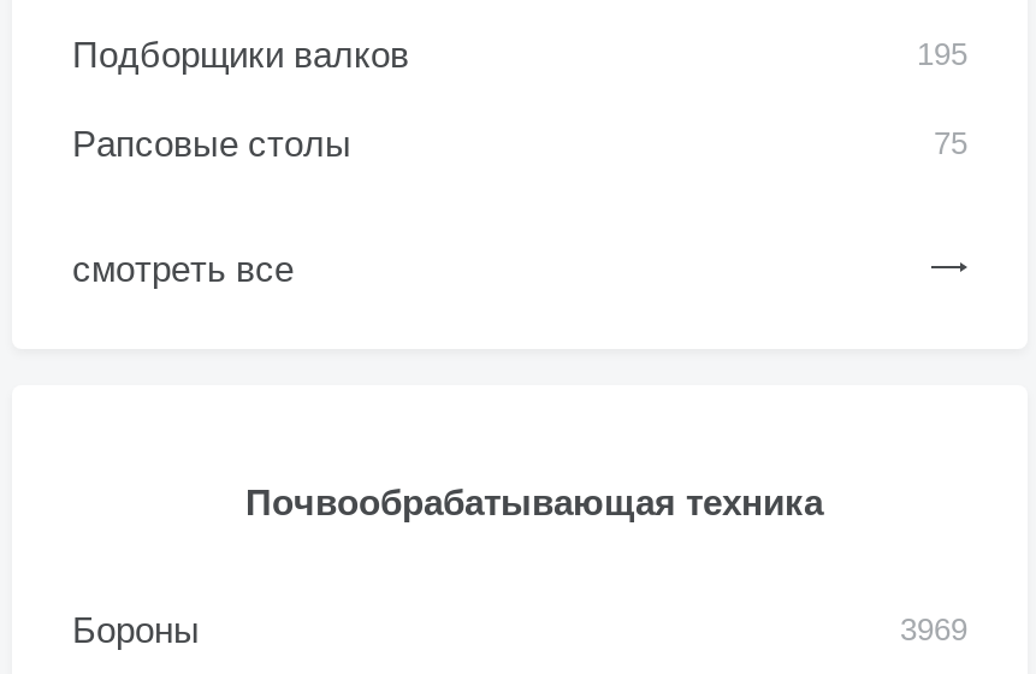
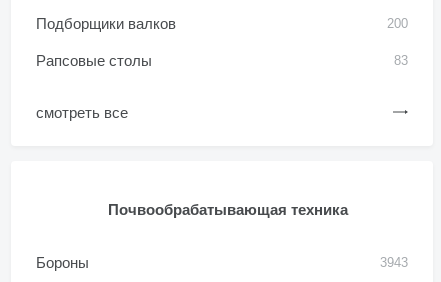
- 195
+ 200

- 75
+ 83

- 3969
+ 3943
